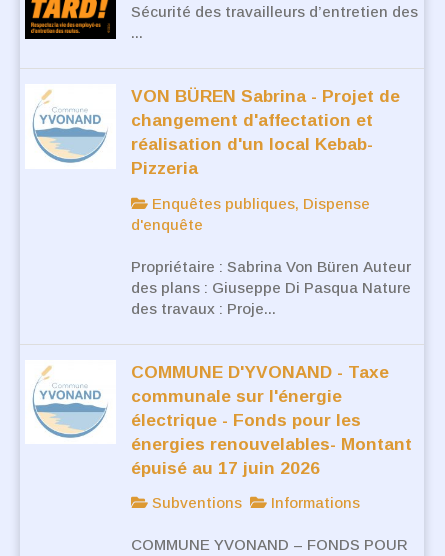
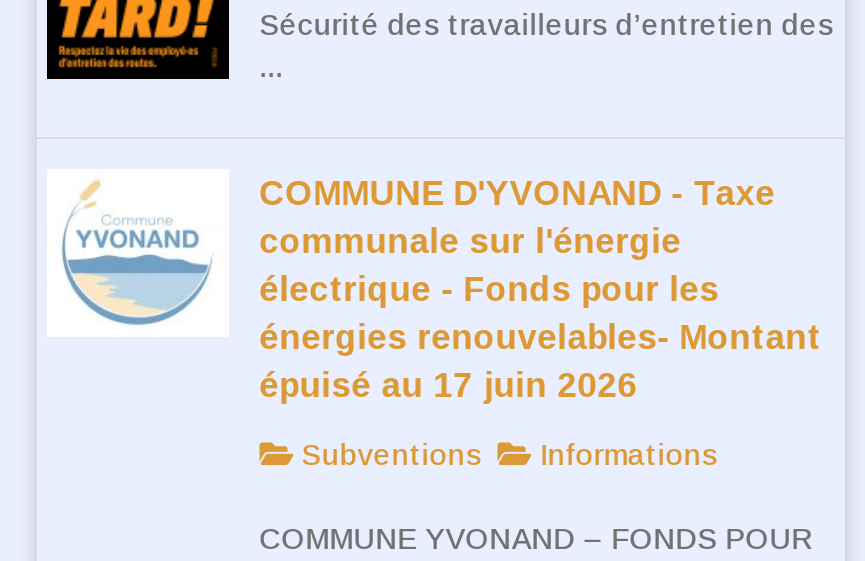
- VON BÜREN Sabrina - Projet de
- changement d'affectation et
- réalisation d'un local Kebab-
- Pizzeria
- Enquêtes publiques, Dispense
- d'enquête
- Propriétaire : Sabrina Von Büren Auteur
- des plans : Giuseppe Di Pasqua Nature
- des travaux : Proje...
